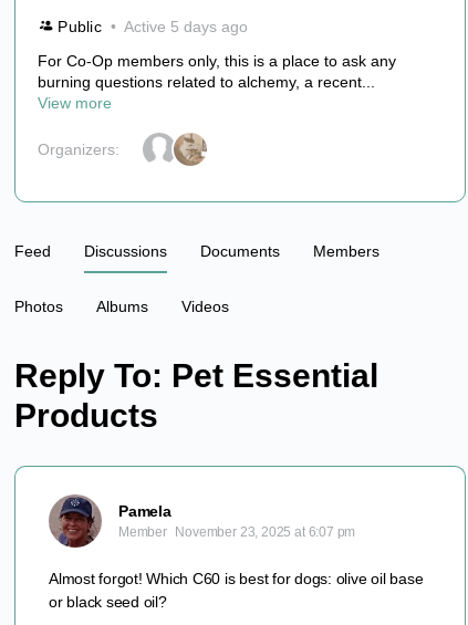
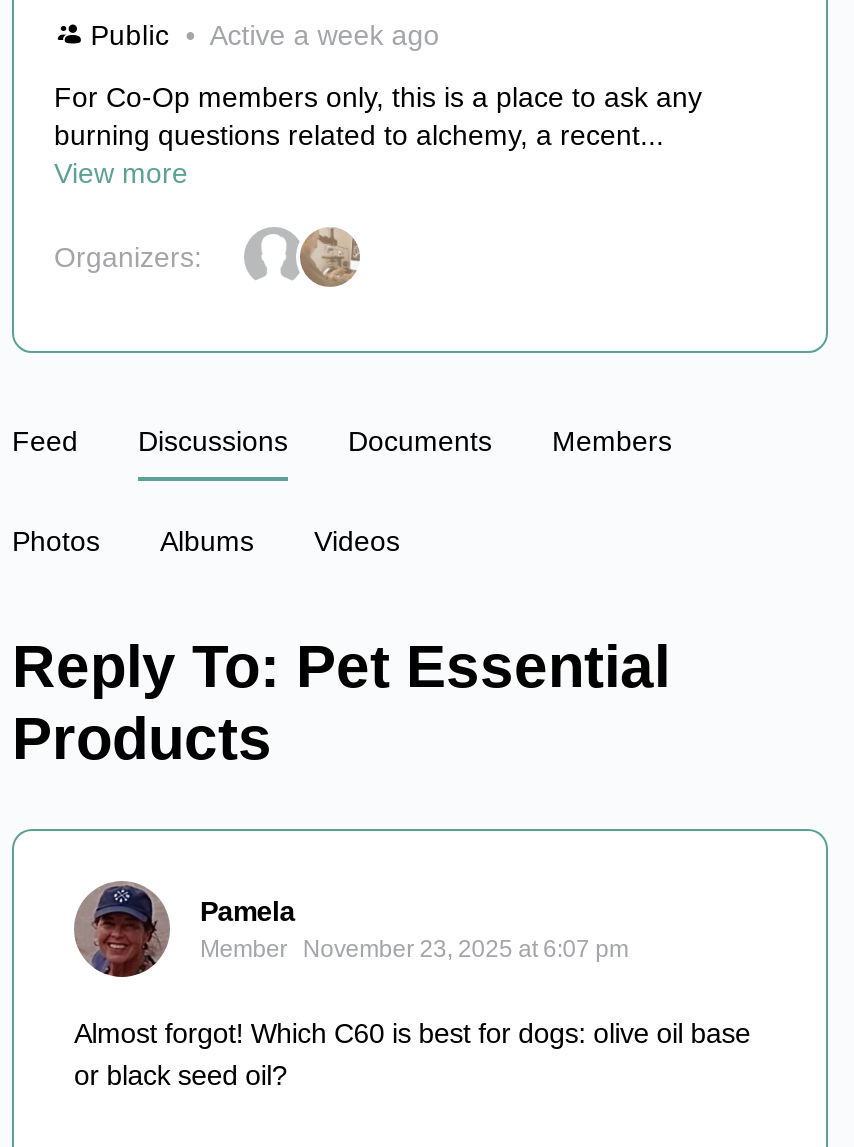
- Active 5 days ago
+ Active a week ago
